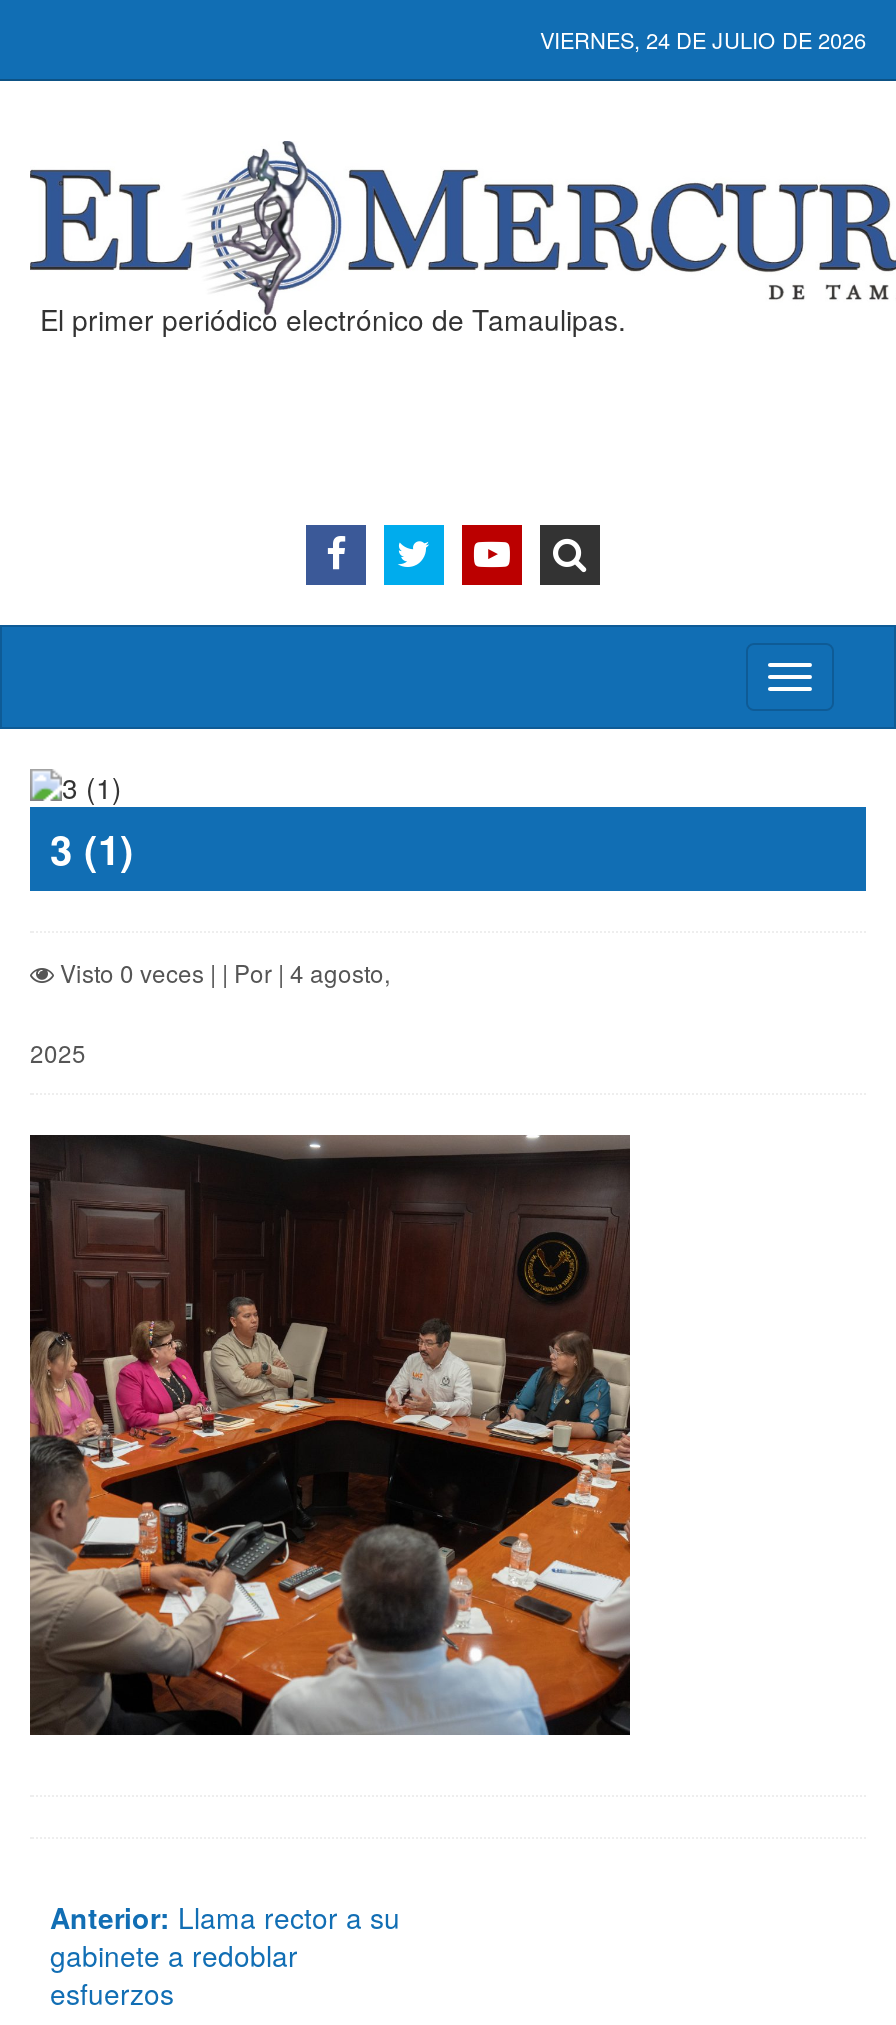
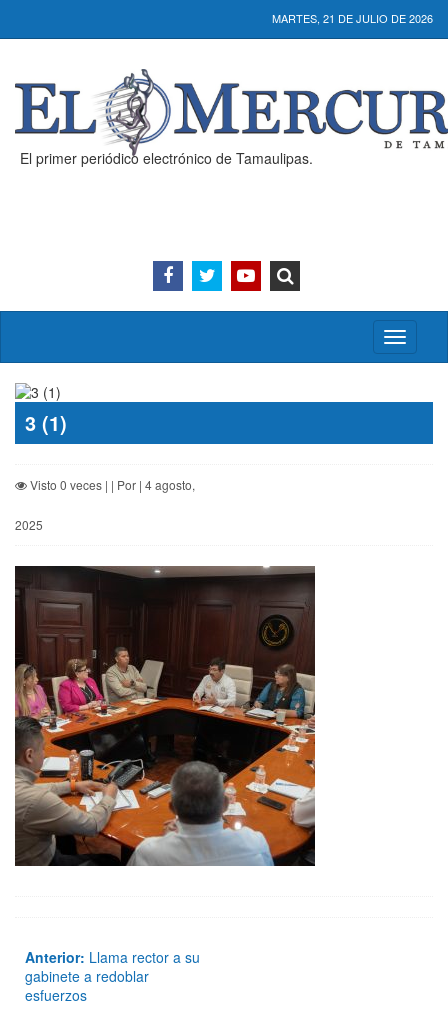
- VIERNES, 24 DE JULIO DE 2026
+ MARTES, 21 DE JULIO DE 2026
